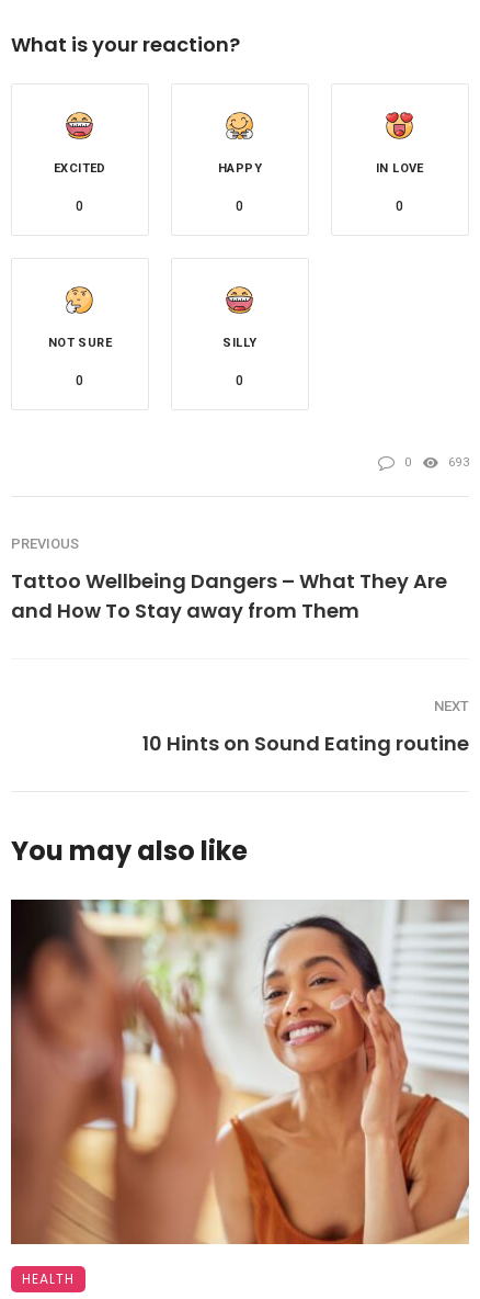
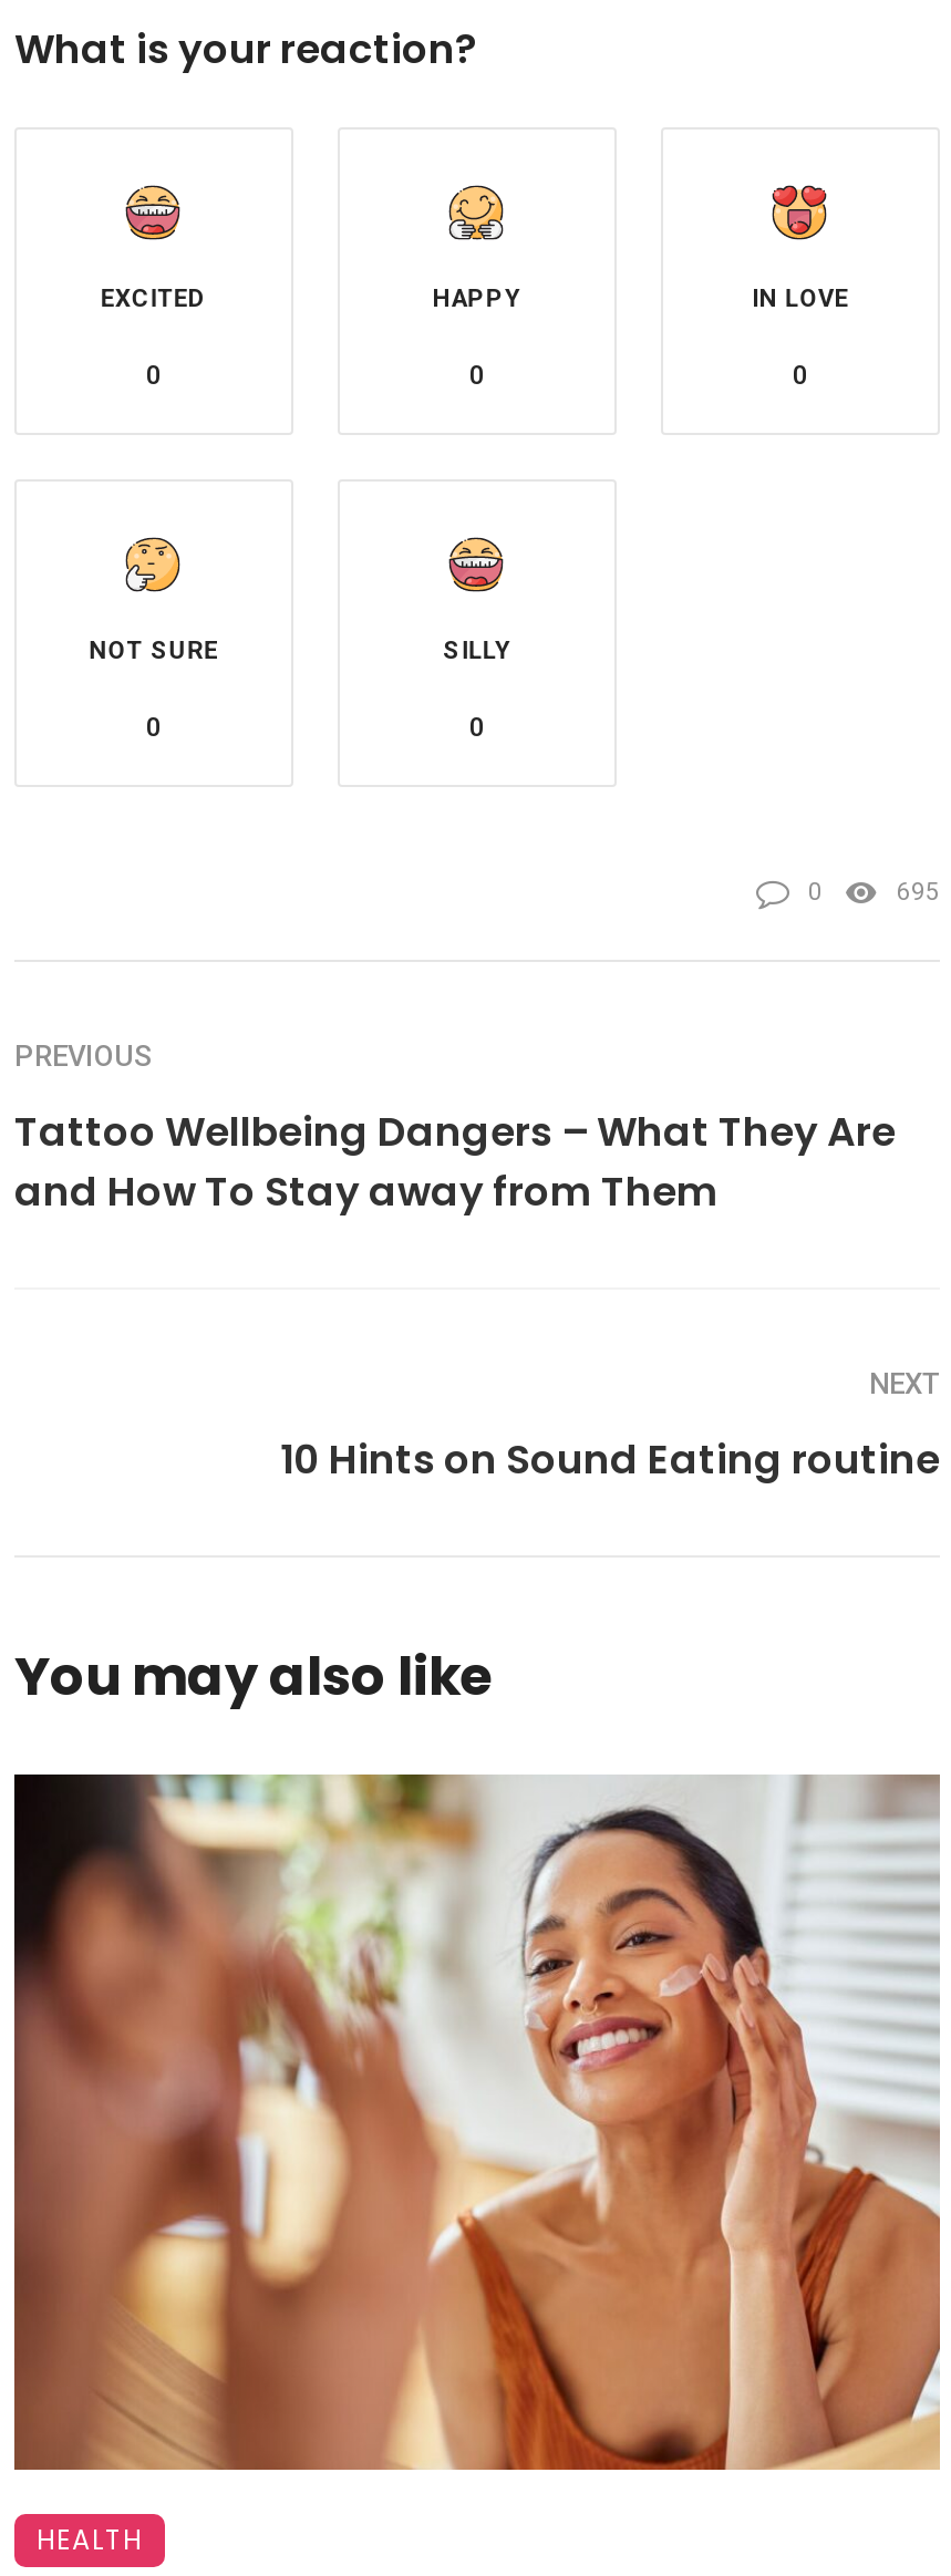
- 693
+ 695
